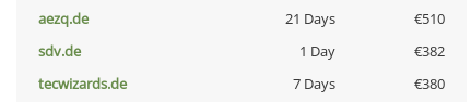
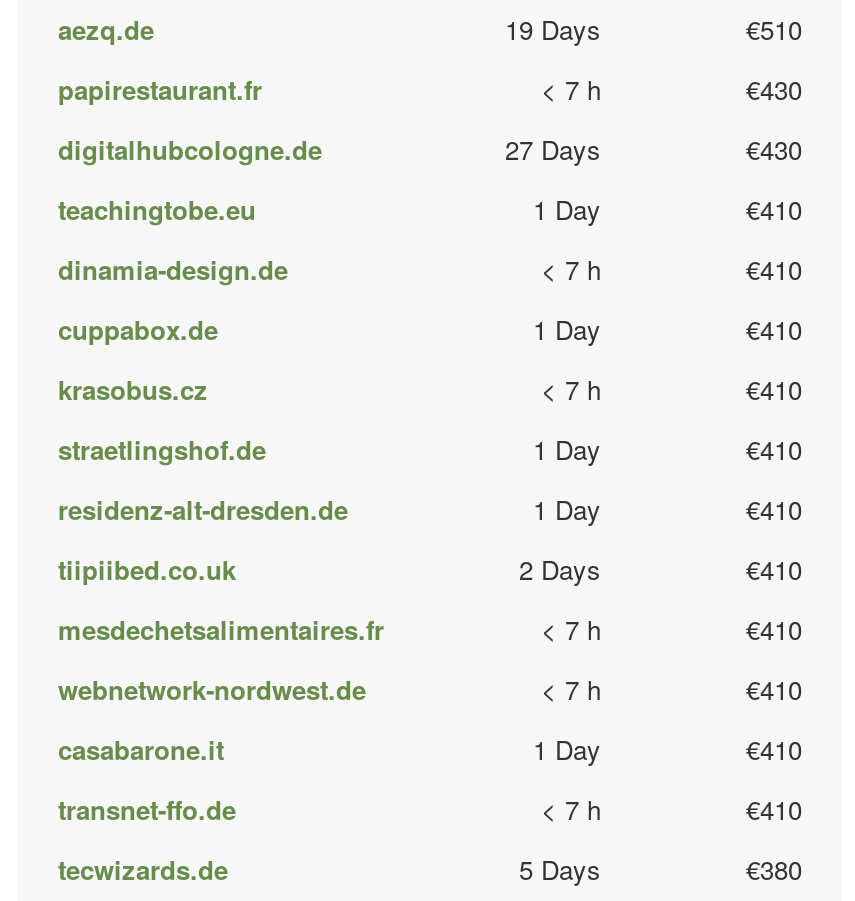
- 21 Days
+ 19 Days

- sdv.de
+ papirestaurant.fr
+ < 7 h
+ €430
+ digitalhubcologne.de
+ 27 Days
+ €430
+ teachingtobe.eu

- €382
+ €410
+ dinamia-design.de
+ < 7 h
+ €410
+ cuppabox.de
+ 1 Day
+ €410
+ krasobus.cz
+ < 7 h
+ €410
+ straetlingshof.de
+ 1 Day
+ €410
+ residenz-alt-dresden.de
+ 1 Day
+ €410
+ tiipiibed.co.uk
+ 2 Days
+ €410
+ mesdechetsalimentaires.fr
+ < 7 h
+ €410
+ webnetwork-nordwest.de
+ < 7 h
+ €410
+ casabarone.it
+ 1 Day
+ €410
+ transnet-ffo.de
+ < 7 h
+ €410

- 7 Days
+ 5 Days
